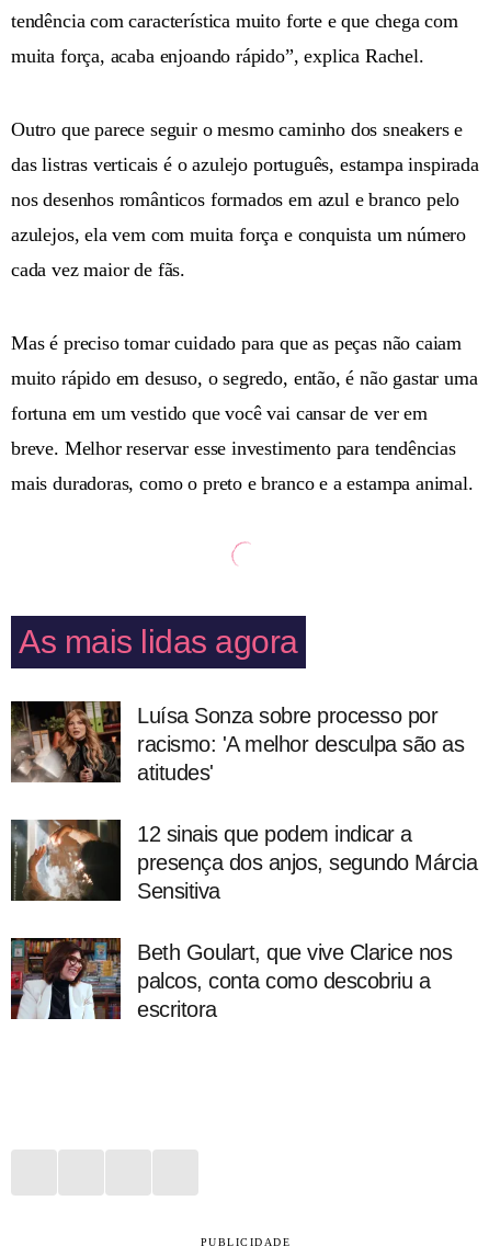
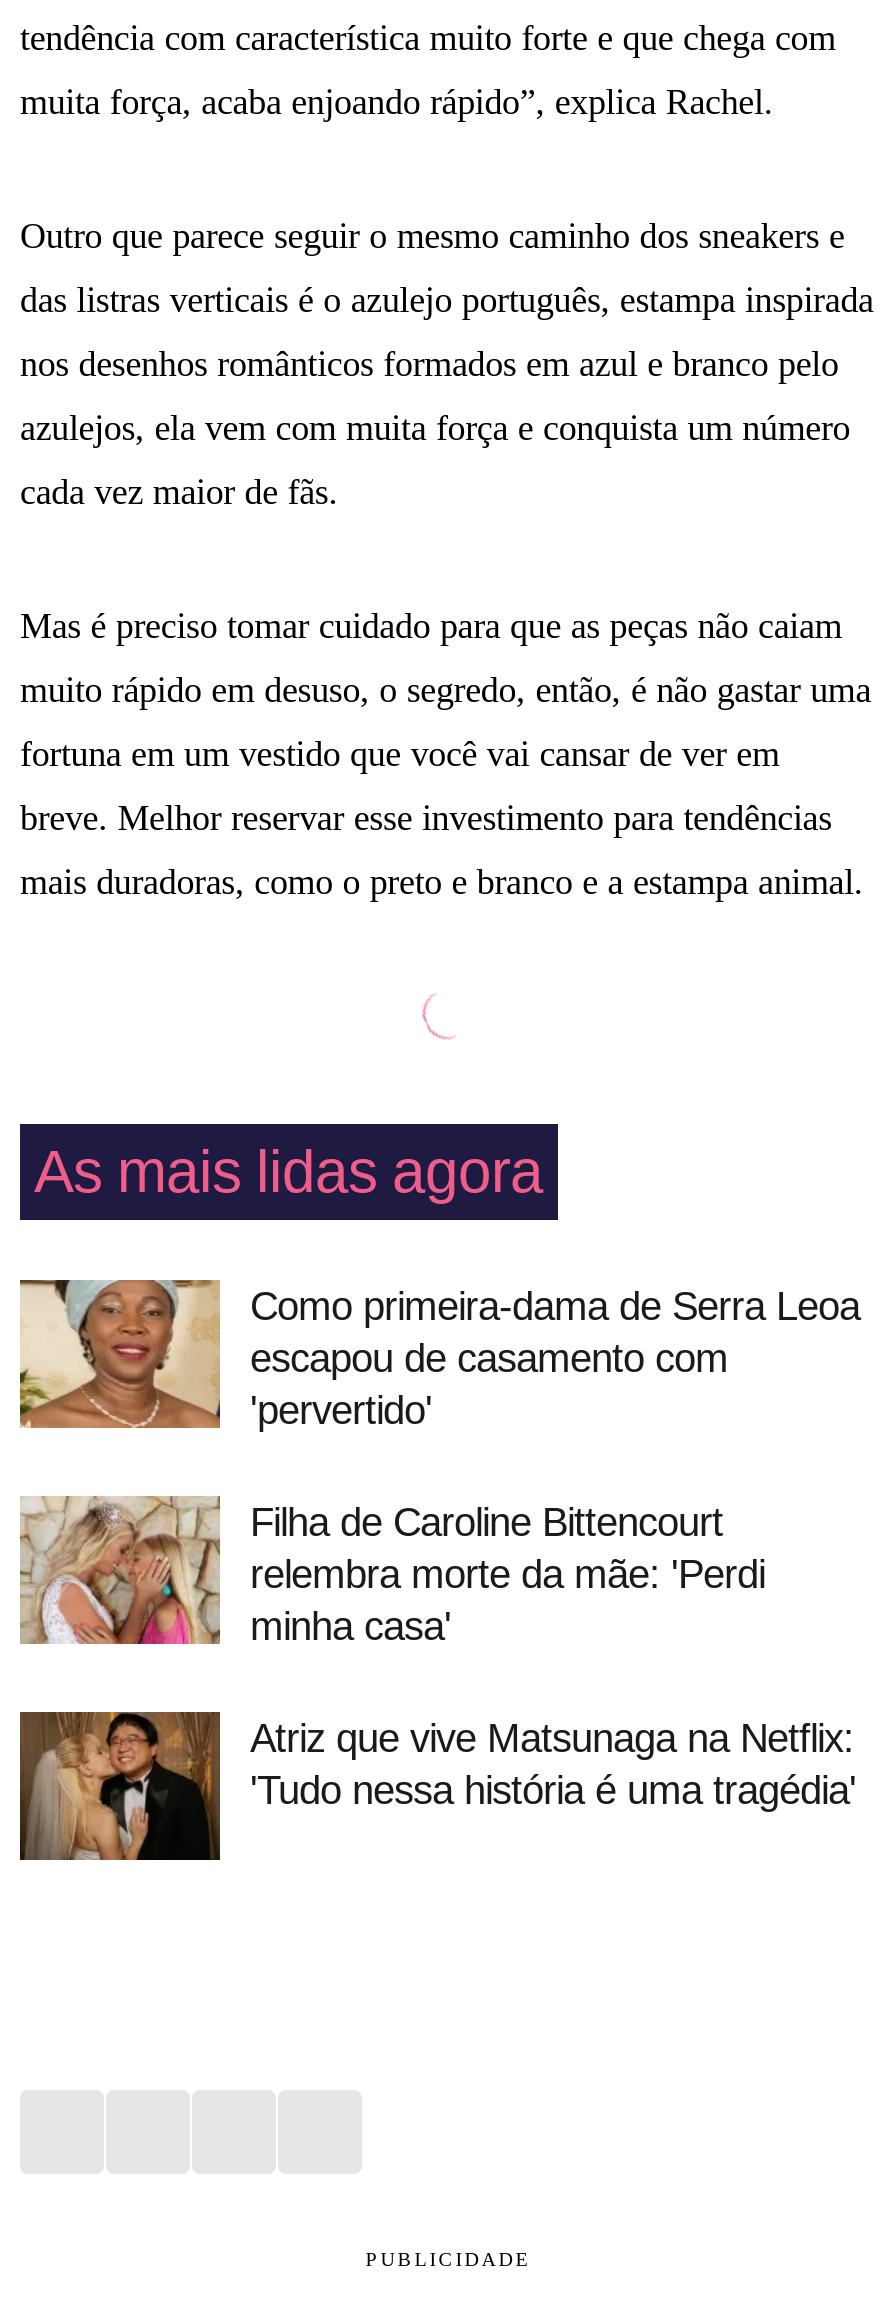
- [image]
- Luísa Sonza sobre processo por
- racismo: 'A melhor desculpa são as
- atitudes'
+ [image]
+ Como primeira-dama de Serra Leoa
+ escapou de casamento com
+ 'pervertido'

- [image]
- 12 sinais que podem indicar a
- presença dos anjos, segundo Márcia
- Sensitiva
+ [image]
+ Filha de Caroline Bittencourt
+ relembra morte da mãe: 'Perdi
+ minha casa'

- [image]
- Beth Goulart, que vive Clarice nos
- palcos, conta como descobriu a
- escritora
+ [image]
+ Atriz que vive Matsunaga na Netflix:
+ 'Tudo nessa história é uma tragédia'
